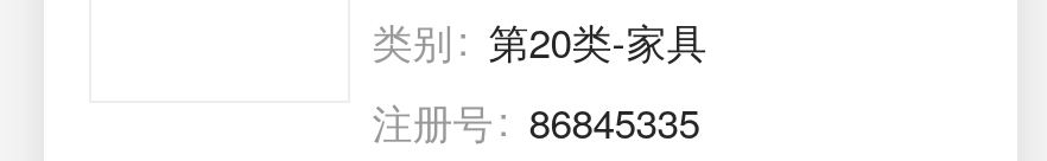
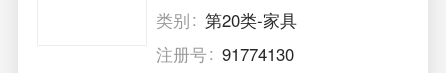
- 注册号 86845335
+ 注册号 91774130
